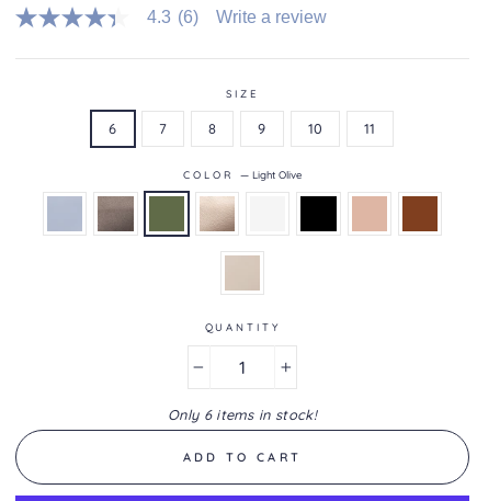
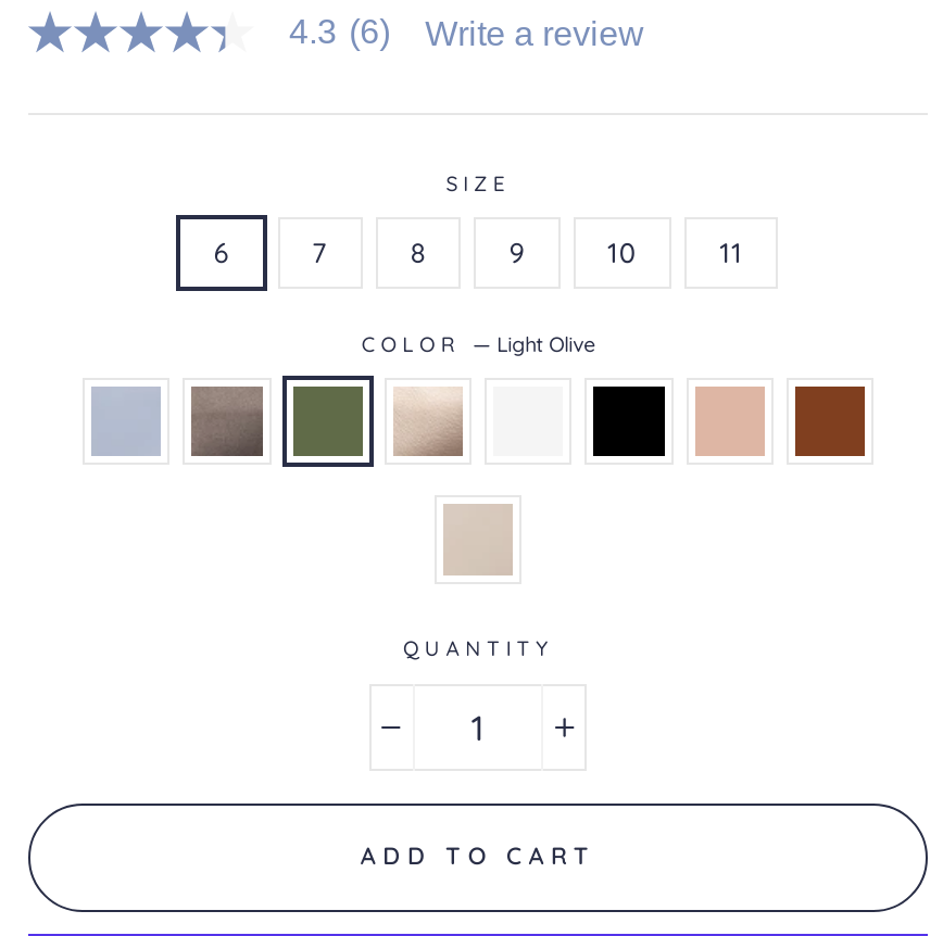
- Only 6 items in stock!
